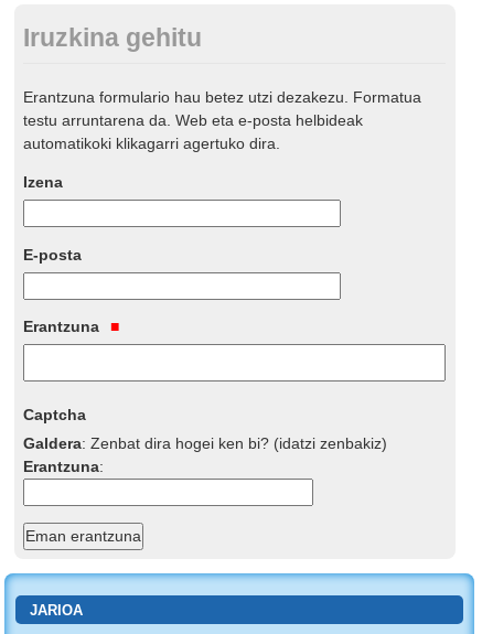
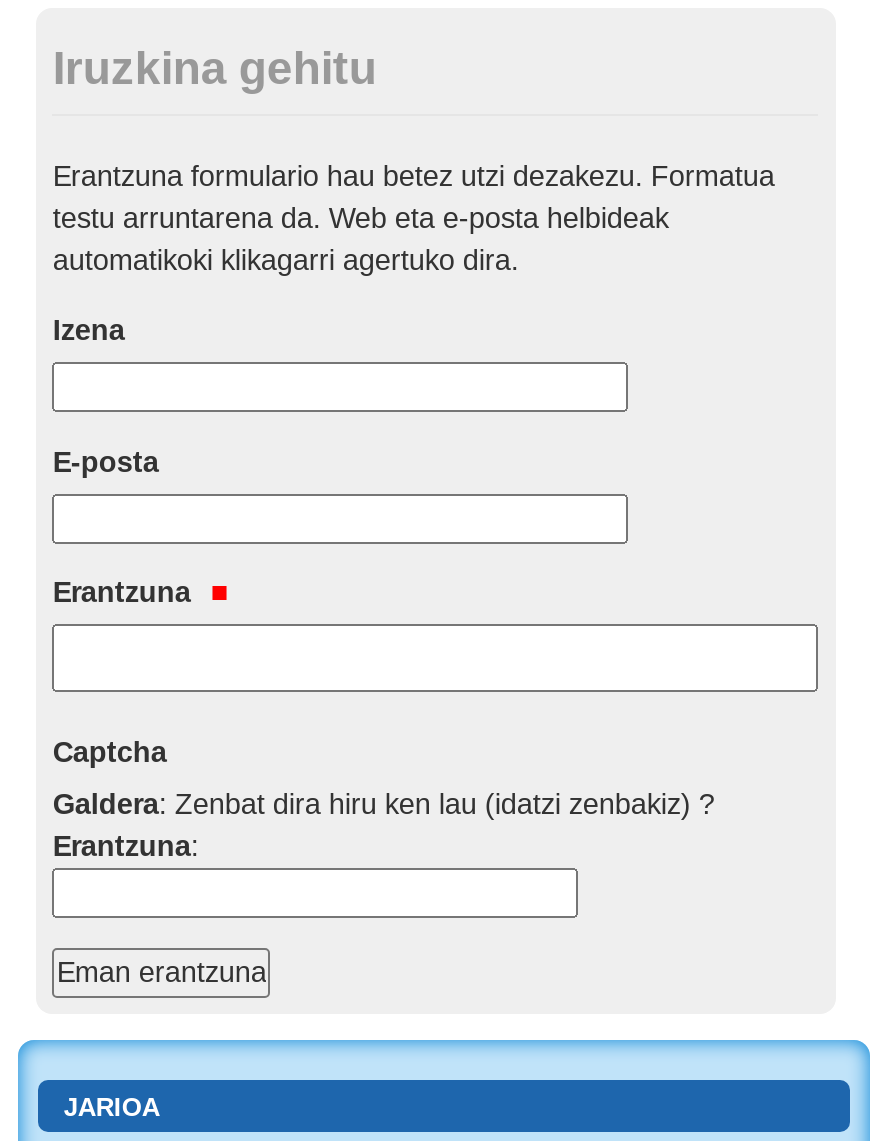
- Galdera: Zenbat dira hogei ken bi? (idatzi zenbakiz)
+ Galdera: Zenbat dira hiru ken lau (idatzi zenbakiz) ?
